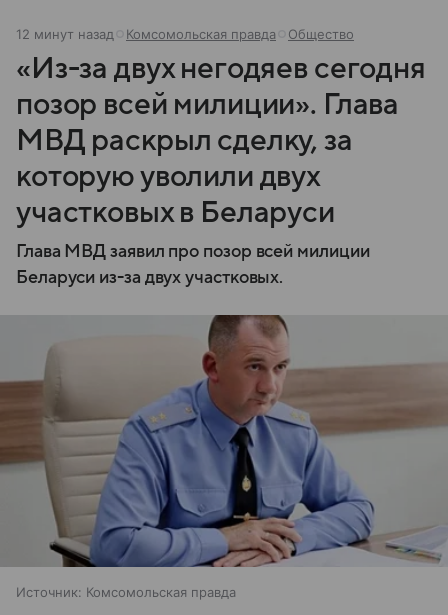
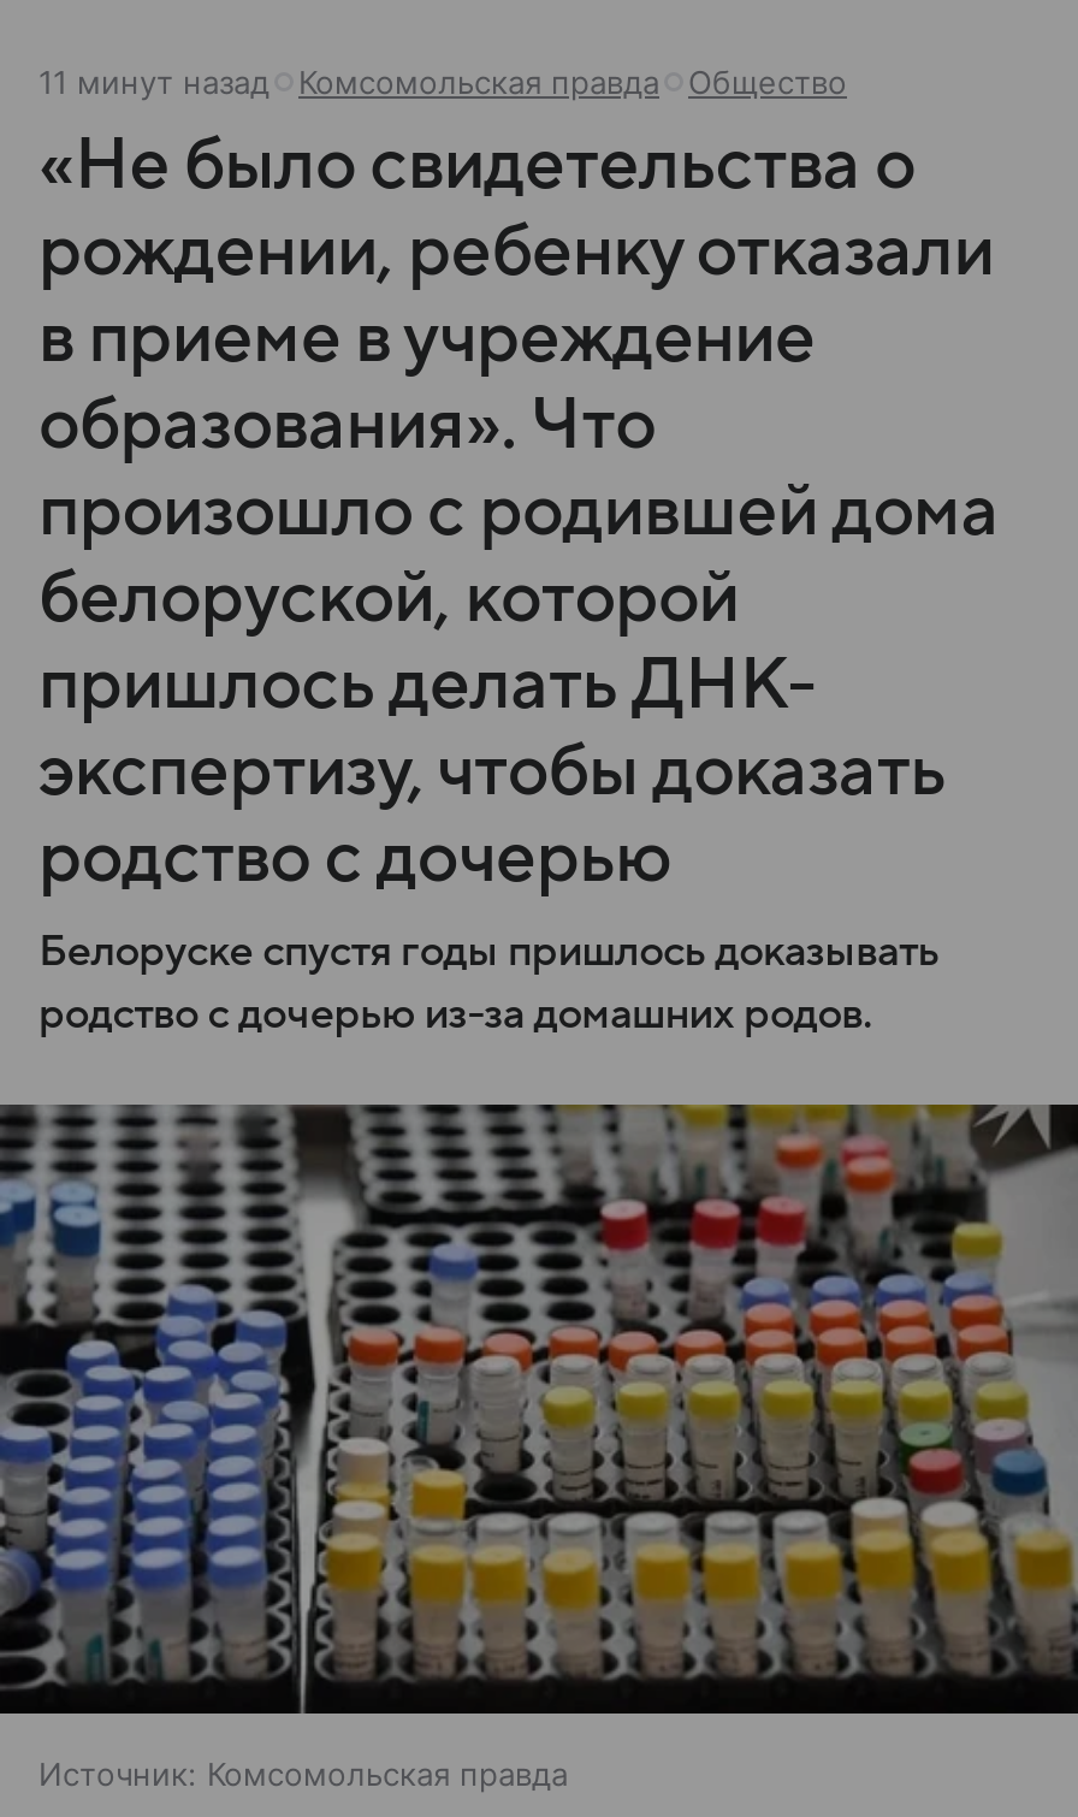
- «Из-за двух негодяев сегодня
- позор всей милиции». Глава
- МВД раскрыл сделку, за
- которую уволили двух
- участковых в Беларуси
- Глава МВД заявил про позор всей милиции
- Беларуси из-за двух участковых.
+ «Не было свидетельства о
+ рождении, ребенку отказали
+ в приеме в учреждение
+ образования». Что
+ произошло с родившей дома
+ белоруской, которой
+ пришлось делать ДНК-
+ экспертизу, чтобы доказать
+ родство с дочерью
+ Белоруске спустя годы пришлось доказывать
+ родство с дочерью из-за домашних родов.

- [image]
+ [image]
